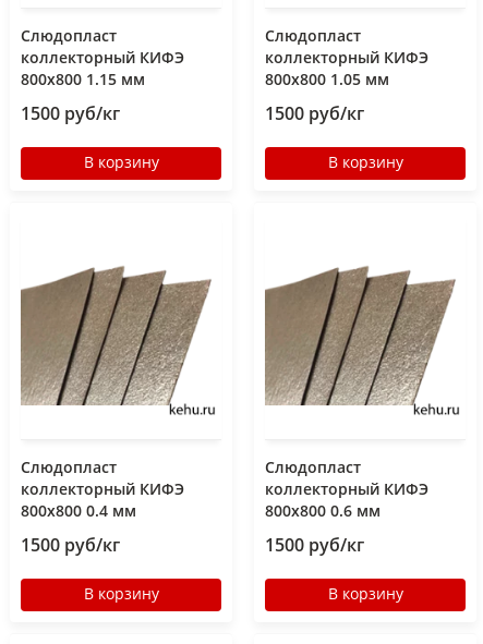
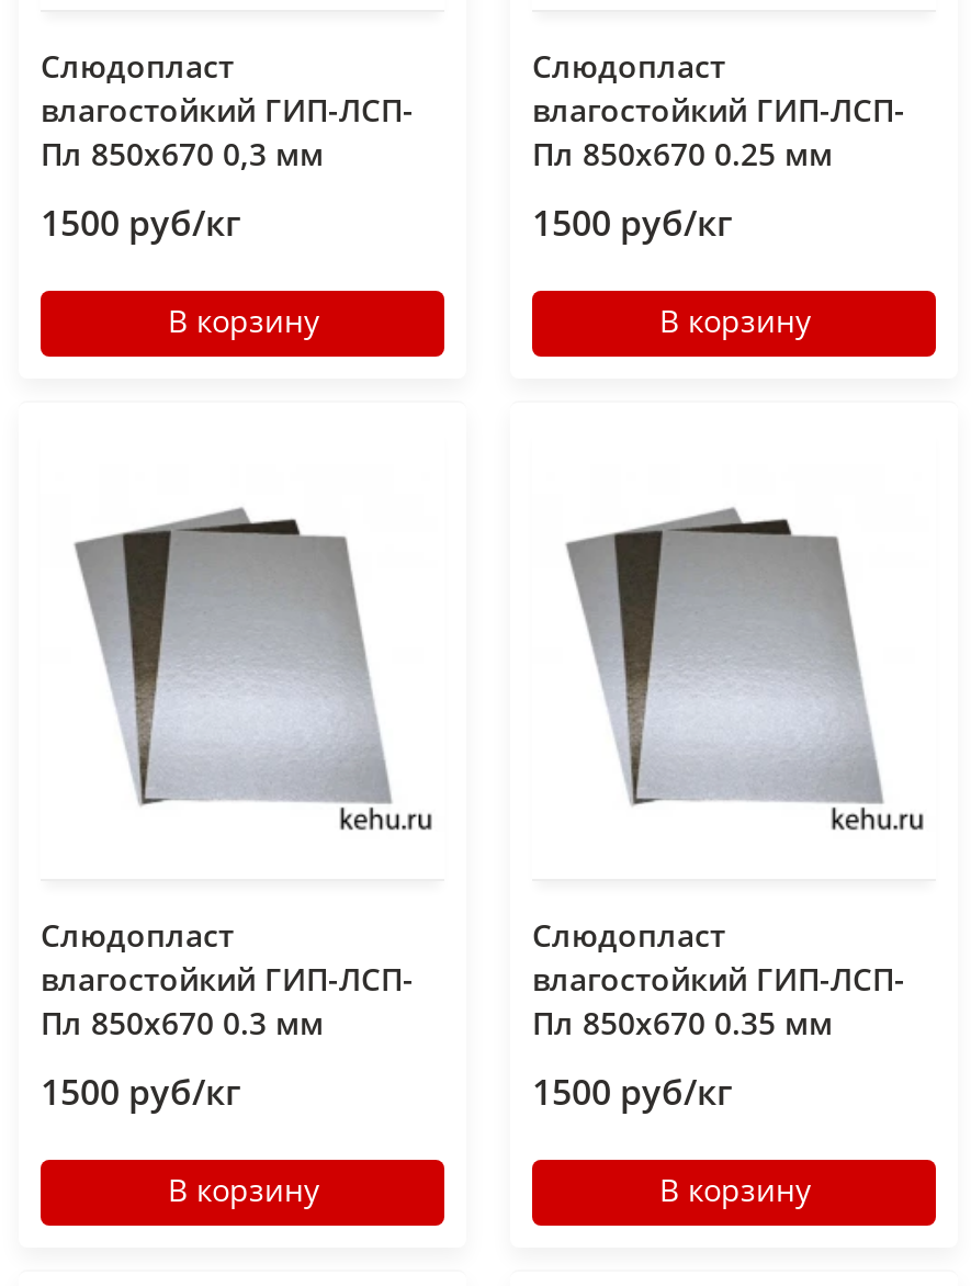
- коллекторный КИФЭ
- 800x800 1.15 мм
+ влагостойкий ГИП-ЛСП-
+ Пл 850x670 0,3 мм

- коллекторный КИФЭ
- 800x800 1.05 мм
+ влагостойкий ГИП-ЛСП-
+ Пл 850x670 0.25 мм

- [image]
+ [image]

- [image]
+ [image]

- коллекторный КИФЭ
- 800x800 0.4 мм
+ влагостойкий ГИП-ЛСП-
+ Пл 850x670 0.3 мм

- коллекторный КИФЭ
- 800x800 0.6 мм
+ влагостойкий ГИП-ЛСП-
+ Пл 850x670 0.35 мм
